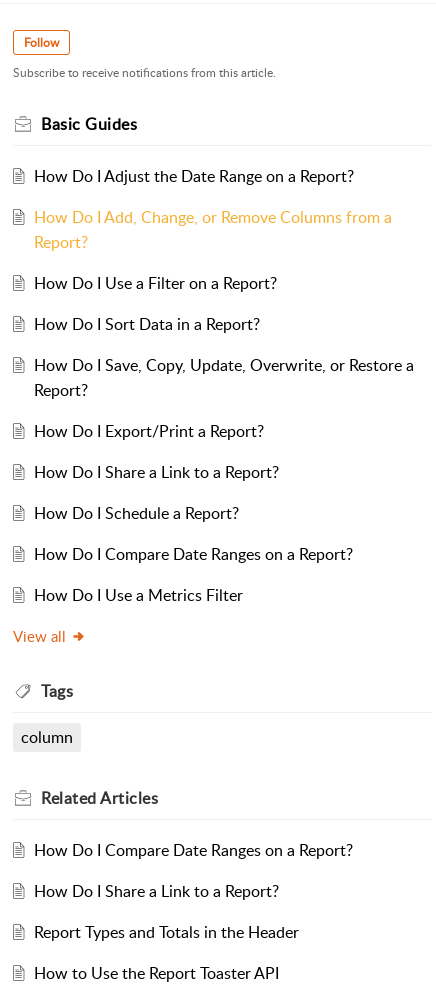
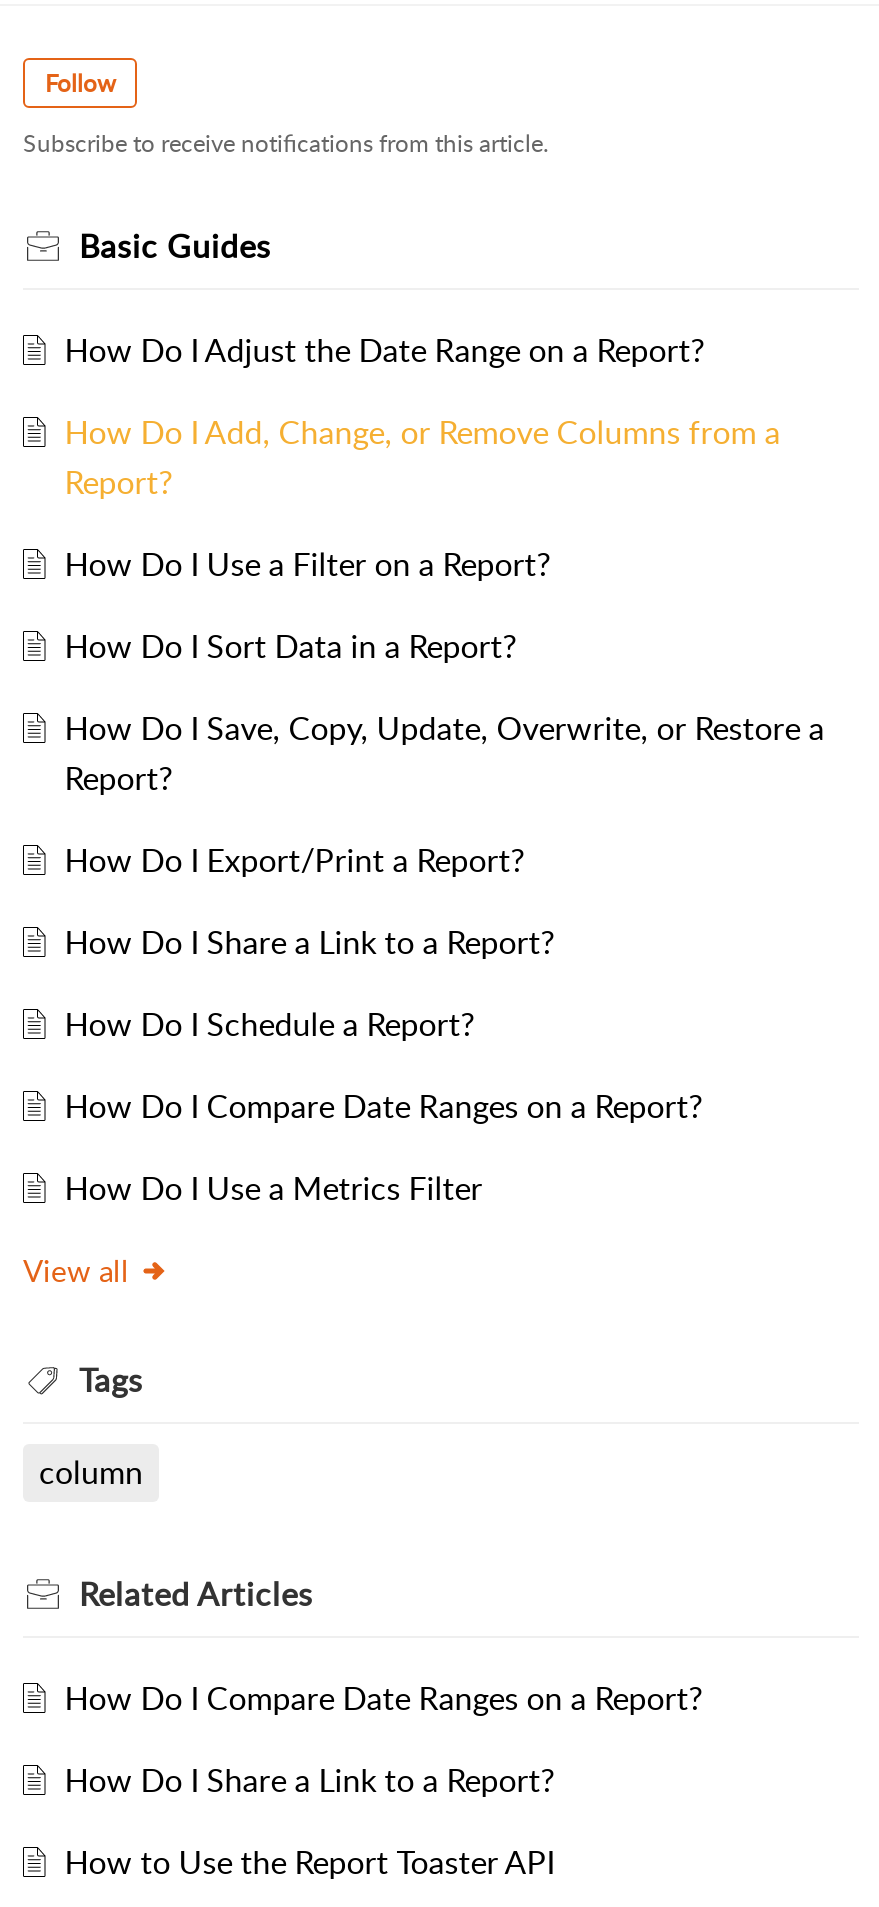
- Report Types and Totals in the Header
